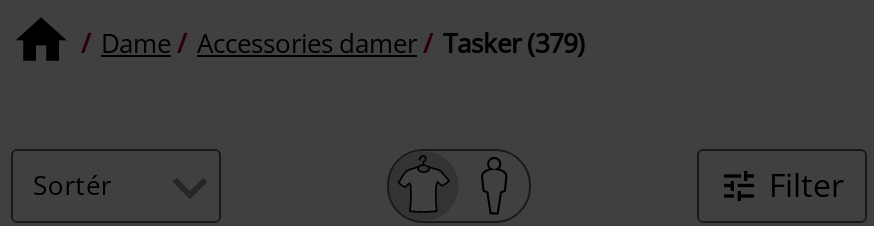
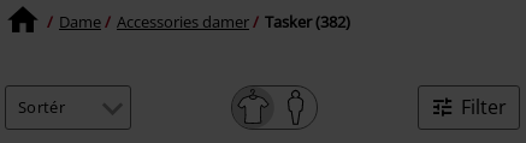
- Dame Accessories damer Tasker (379)
+ Dame Accessories damer Tasker (382)
